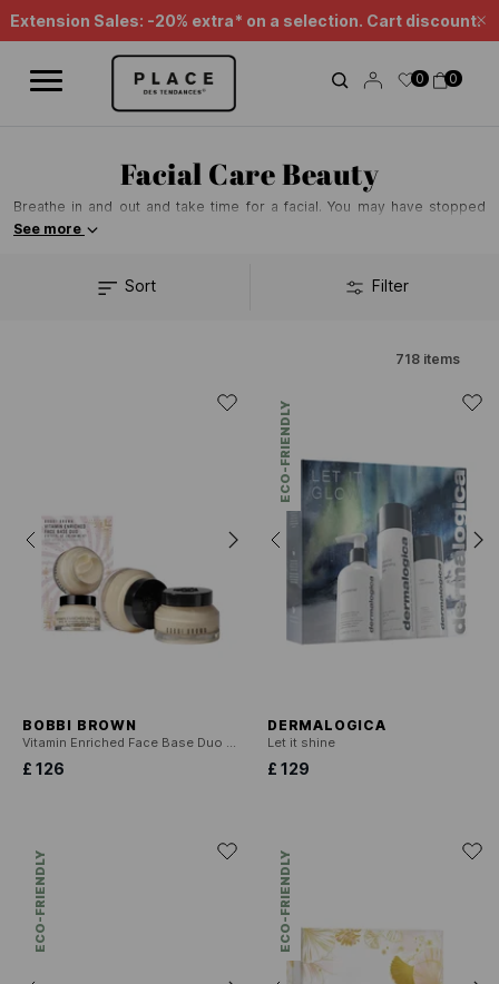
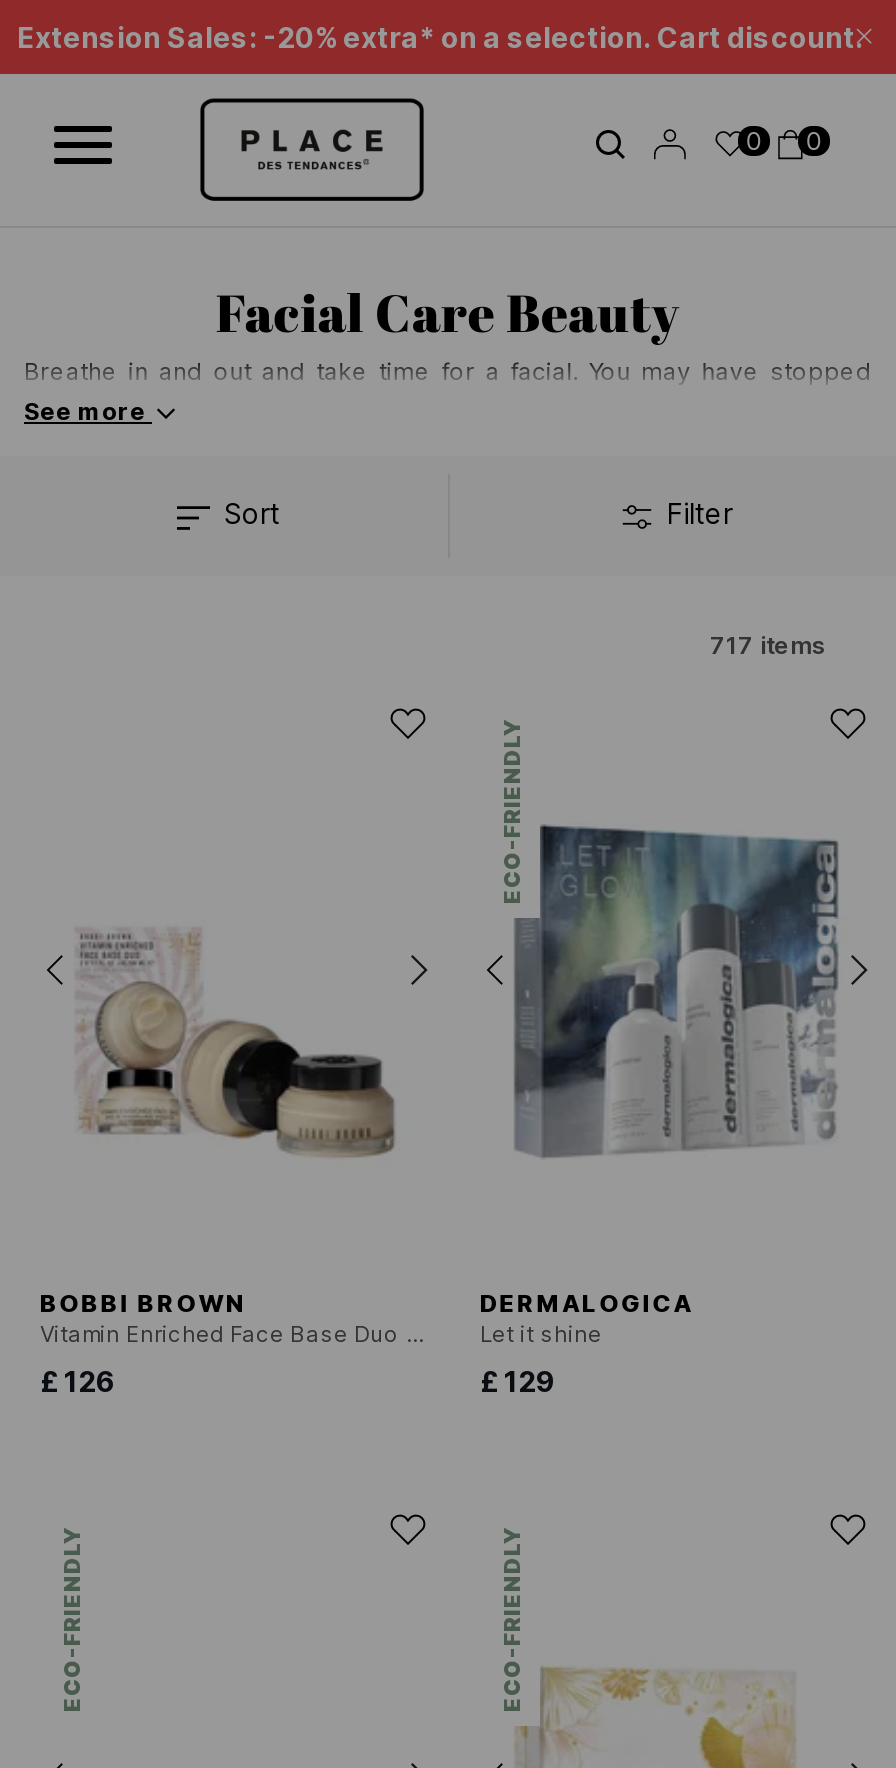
- 718 items
+ 717 items
